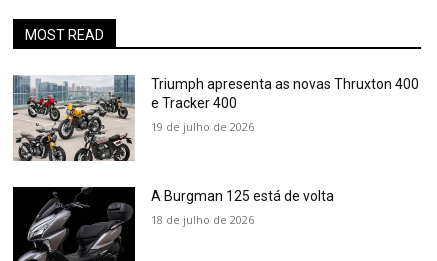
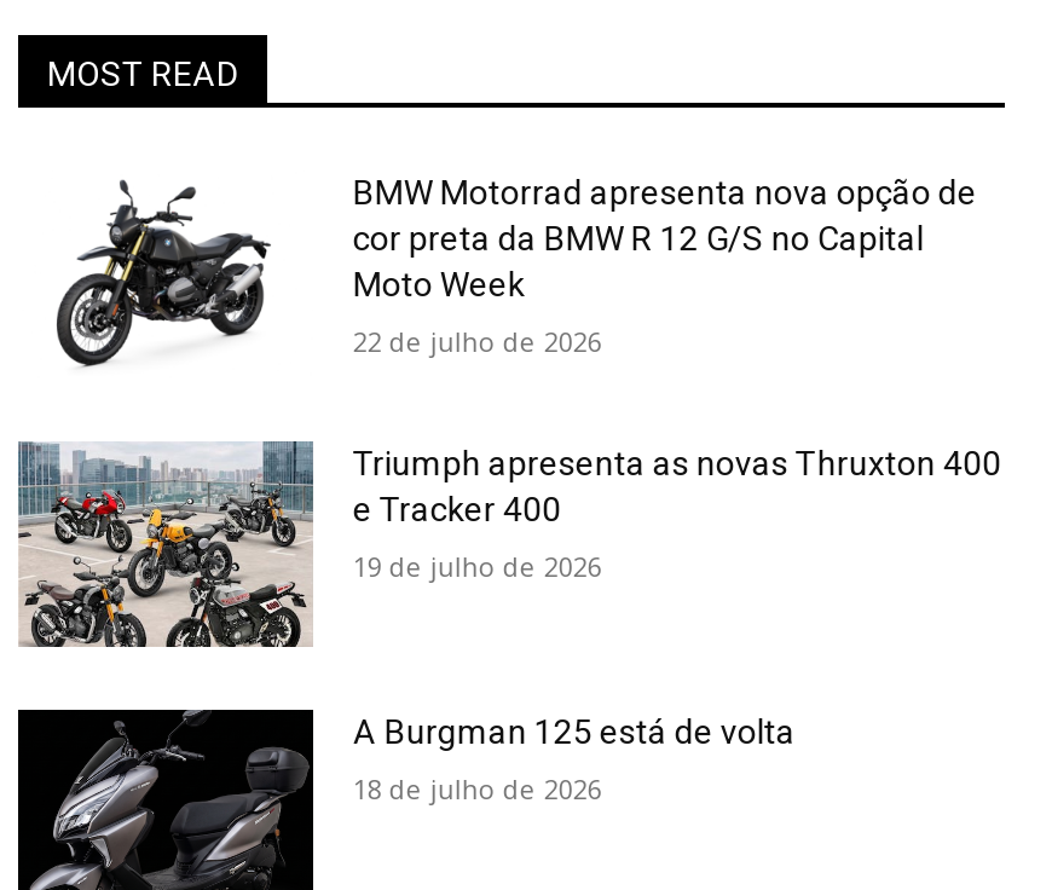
+ [image]
+ BMW Motorrad apresenta nova opção de
+ cor preta da BMW R 12 G/S no Capital
+ Moto Week
+ 22 de julho de 2026
